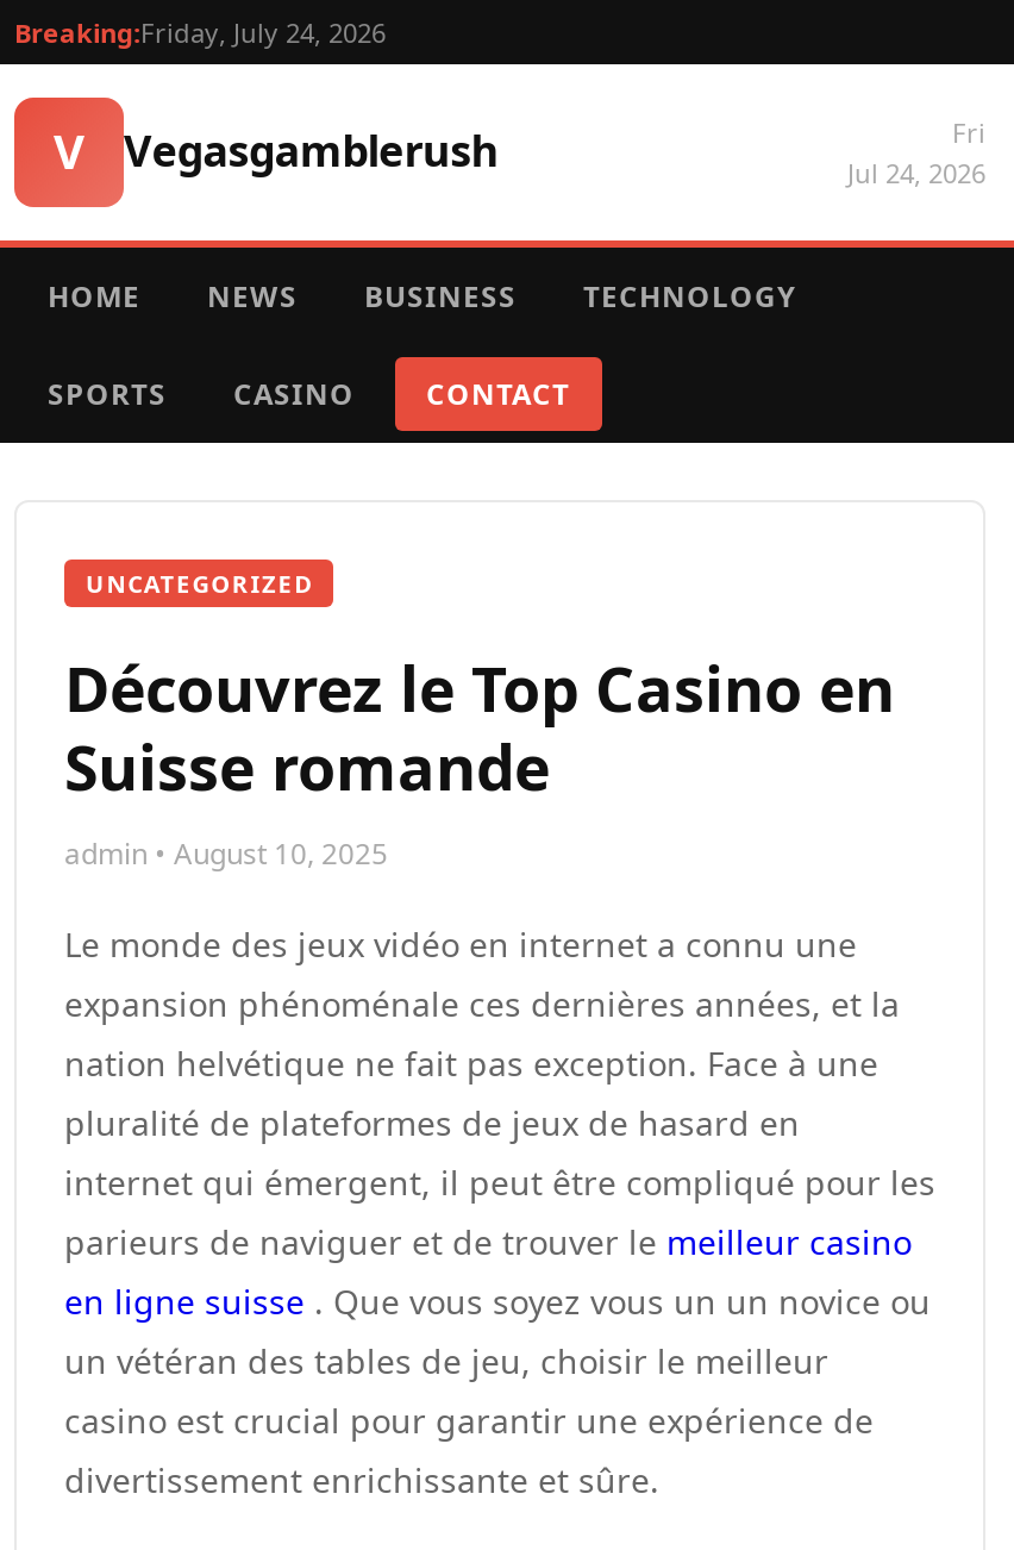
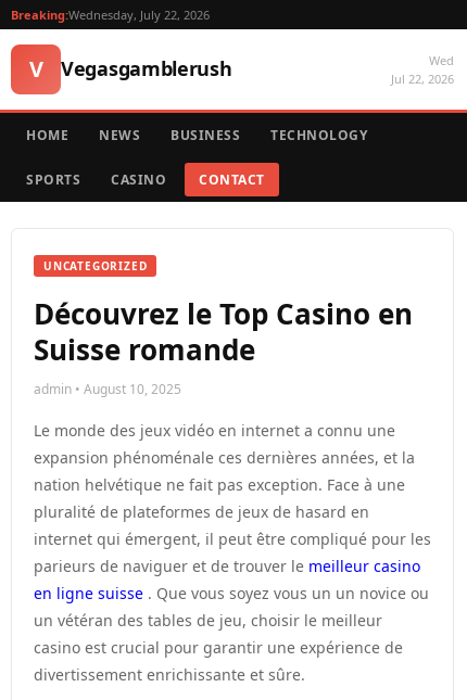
- Breaking:Friday, July 24, 2026
+ Breaking:Wednesday, July 22, 2026

- Fri
- Jul 24, 2026
+ Wed
+ Jul 22, 2026
